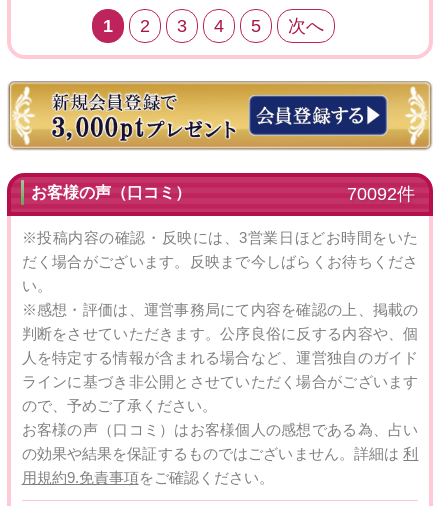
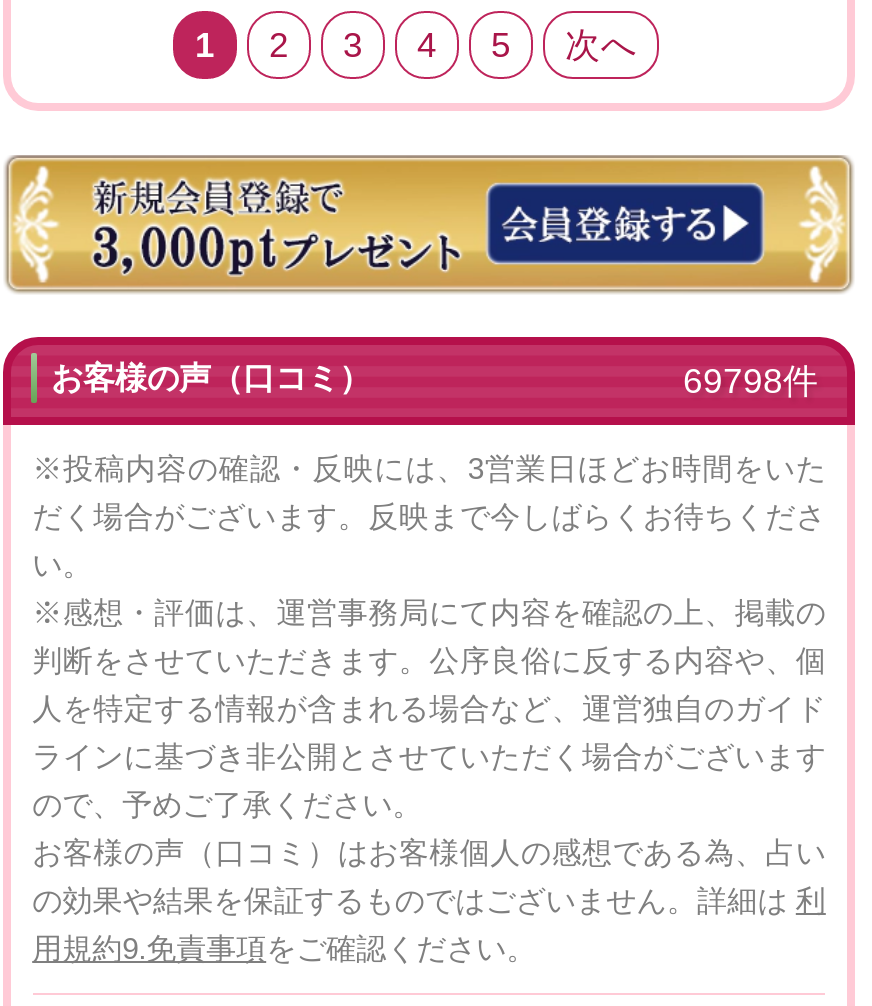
- 70092件
+ 69798件
